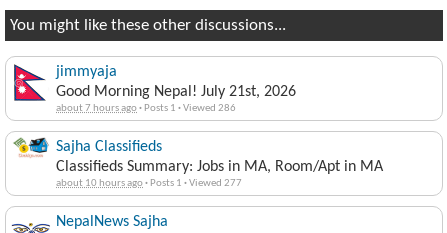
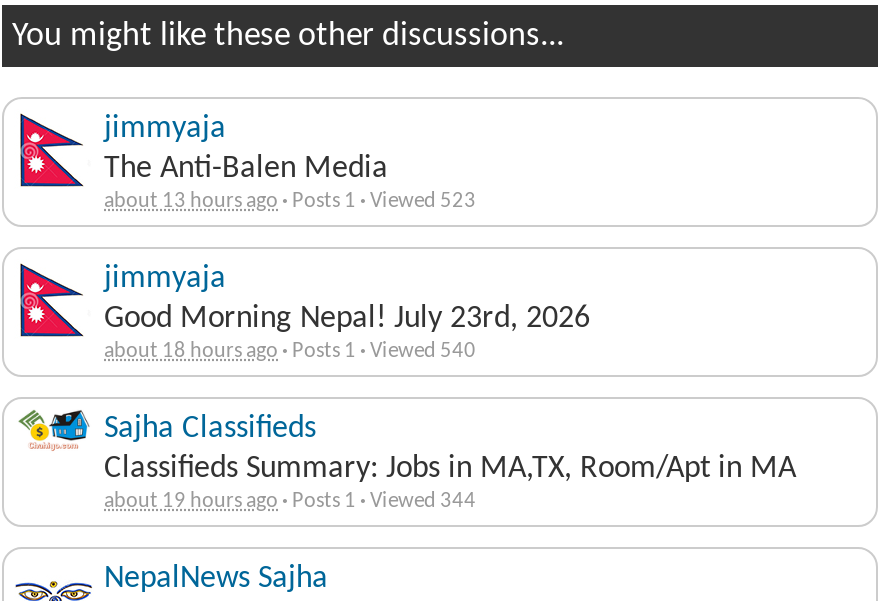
- Good Morning Nepal! July 21st, 2026
- about 7 hours ago · Posts 1 · Viewed 286
+ The Anti-Balen Media
+ about 13 hours ago · Posts 1 · Viewed 523
+ jimmyaja
+ Good Morning Nepal! July 23rd, 2026
+ about 18 hours ago · Posts 1 · Viewed 540

- Classifieds Summary: Jobs in MA, Room/Apt in MA
+ Classifieds Summary: Jobs in MA,TX, Room/Apt in MA

- about 10 hours ago · Posts 1 · Viewed 277
+ about 19 hours ago · Posts 1 · Viewed 344
